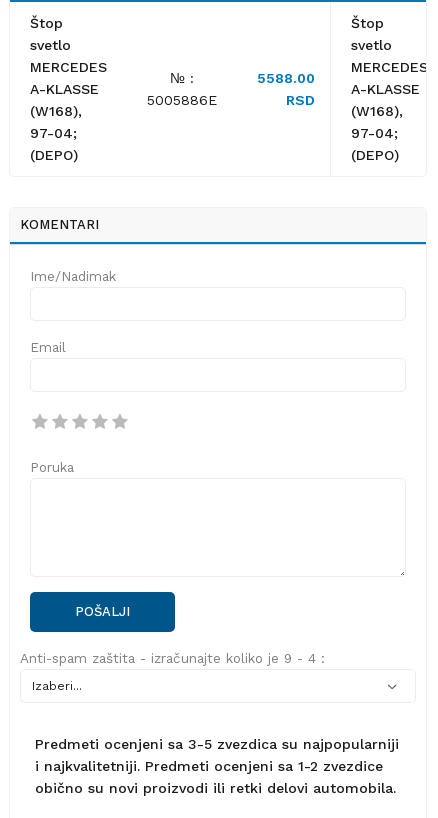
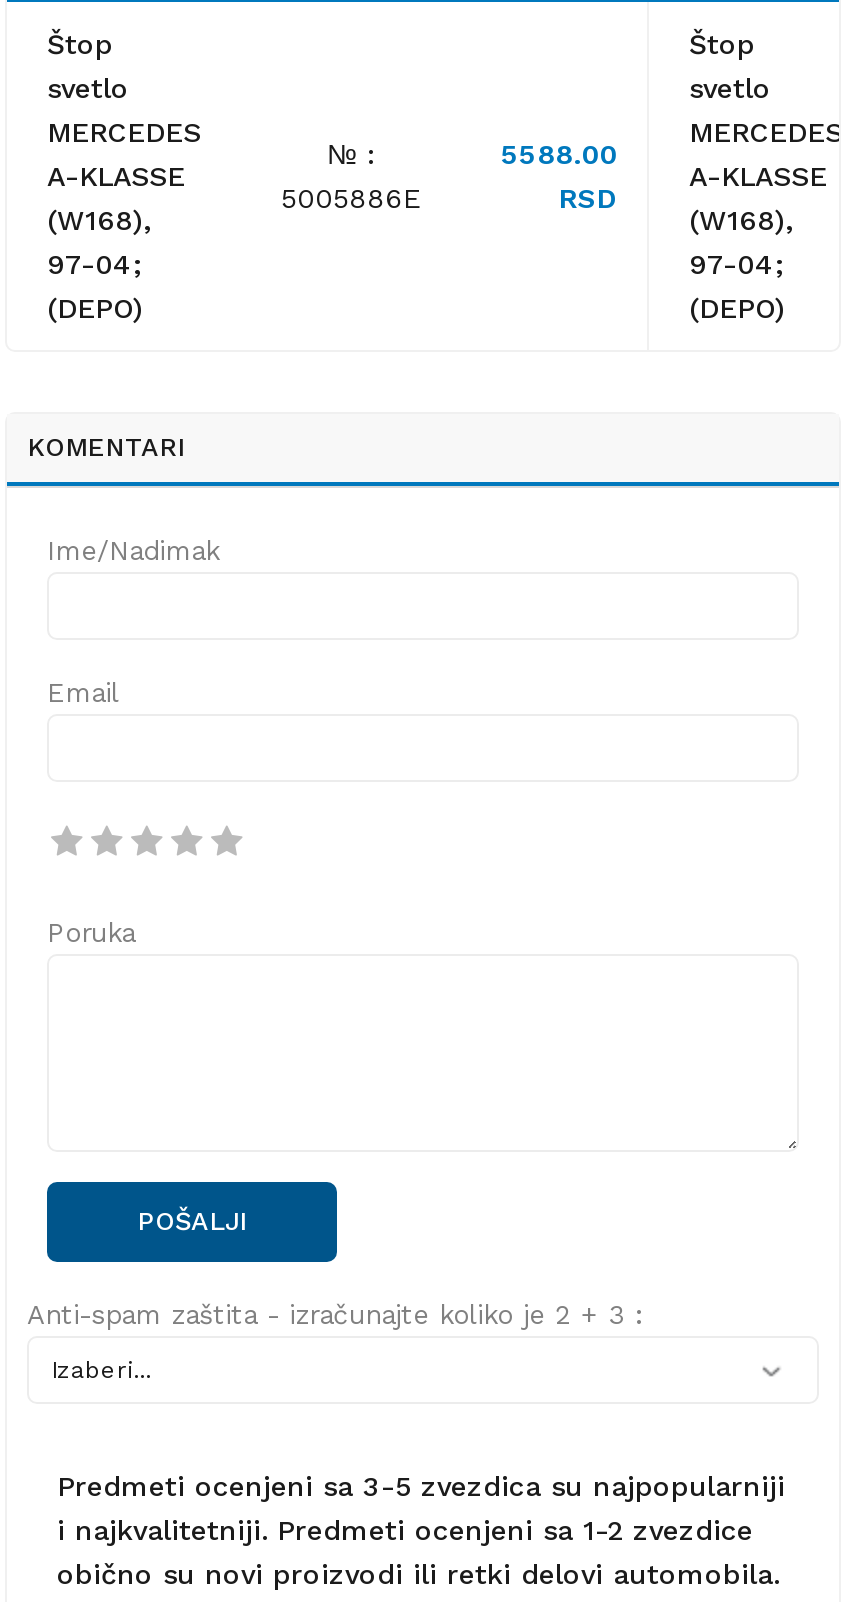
- Anti-spam zaštita - izračunajte koliko je 9 - 4 :
+ Anti-spam zaštita - izračunajte koliko je 2 + 3 :
